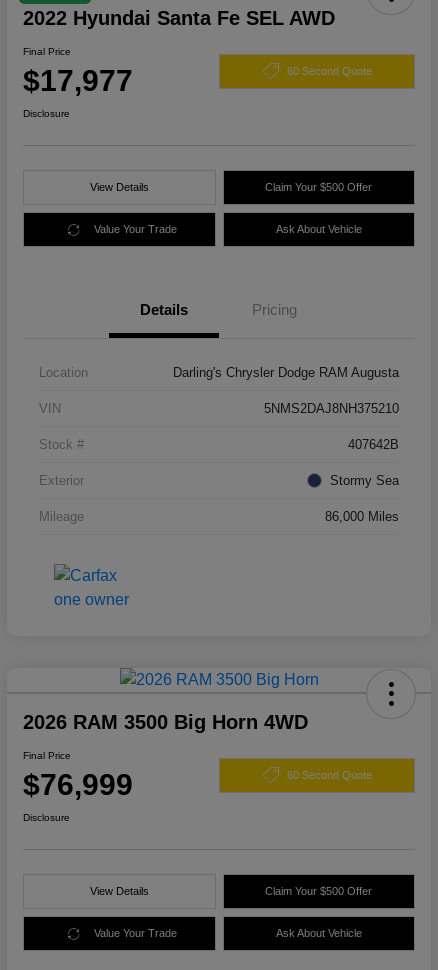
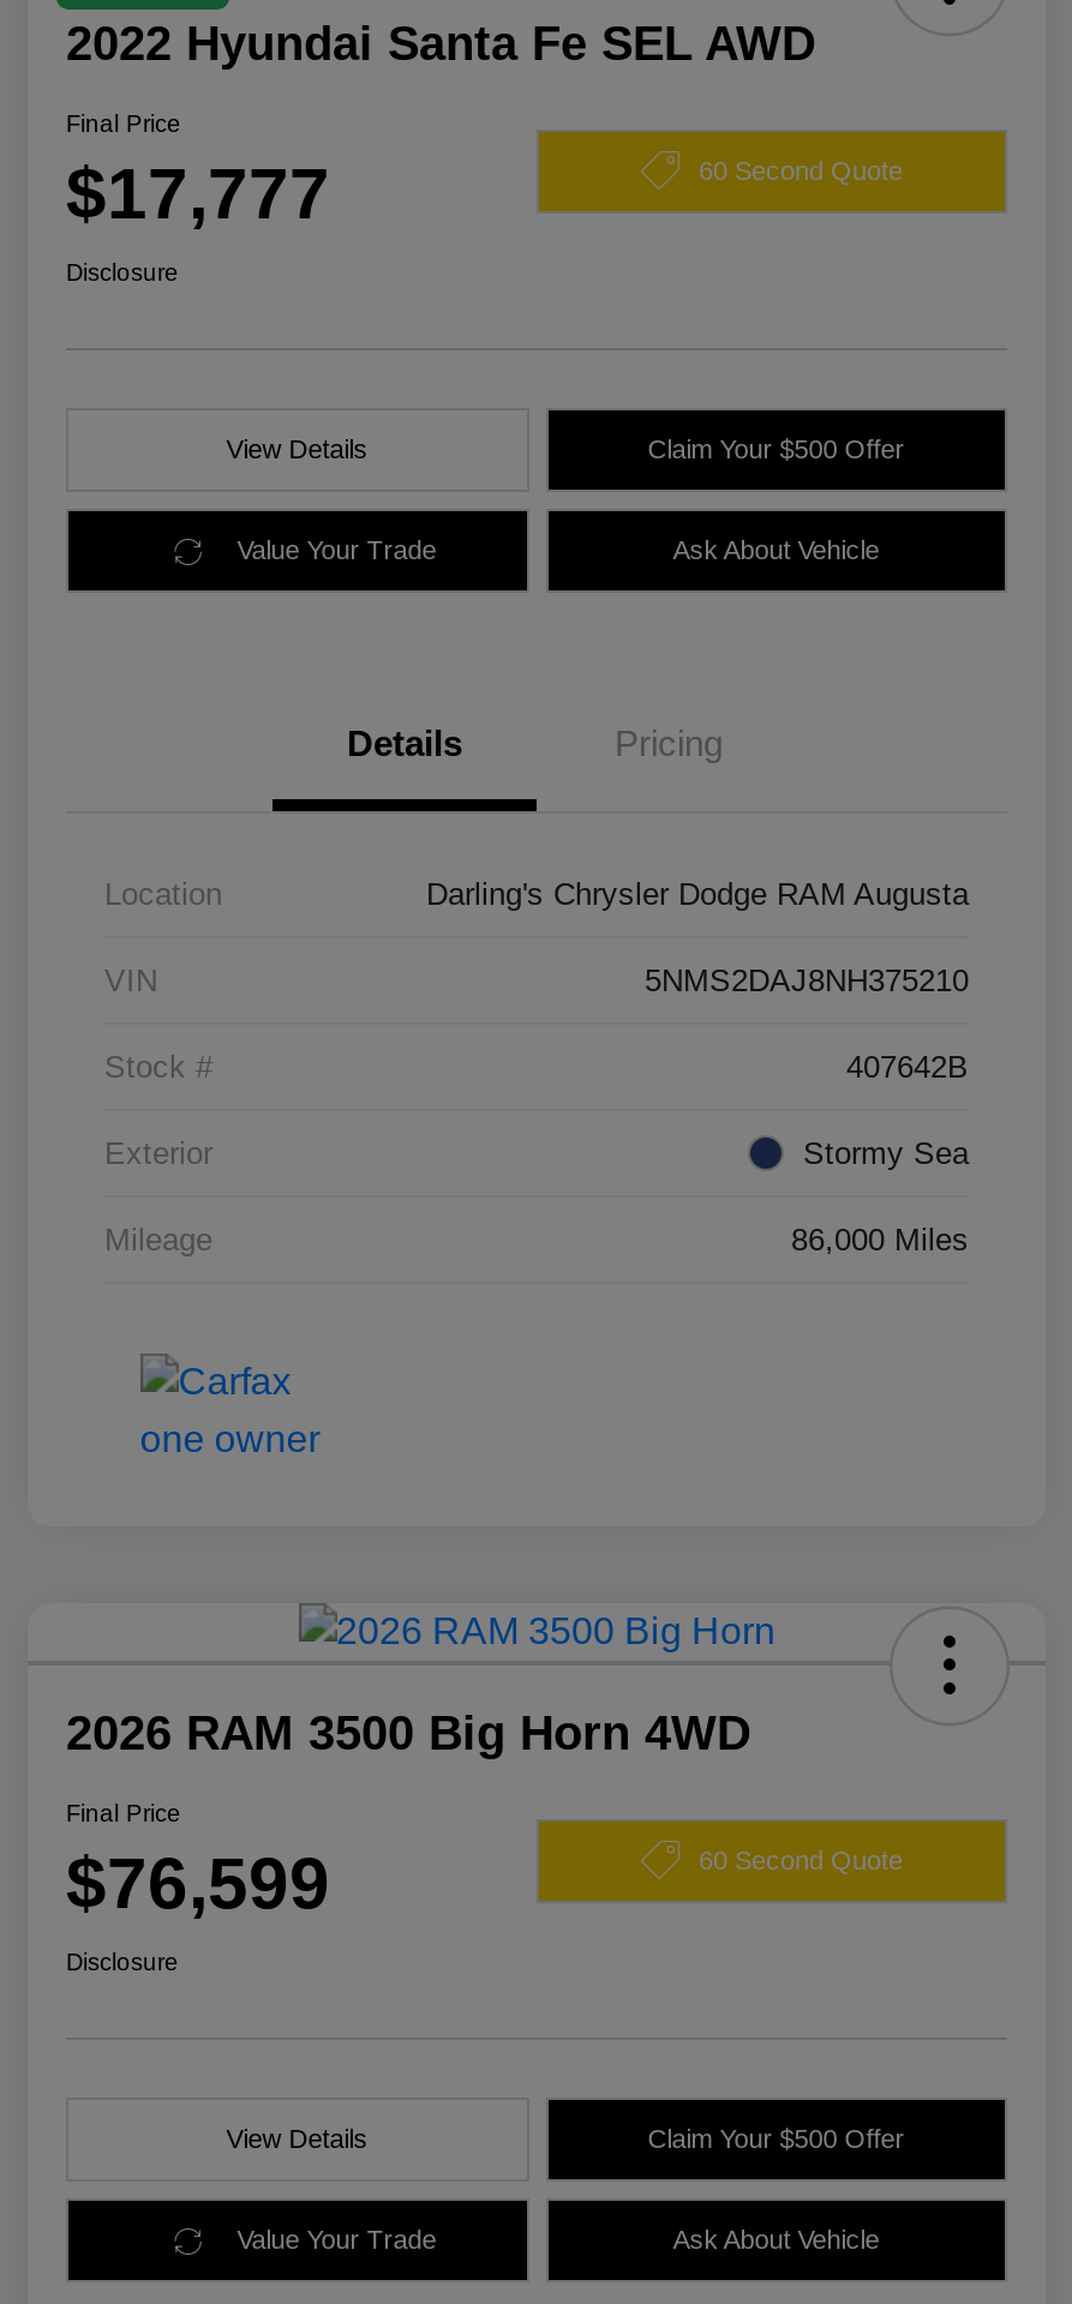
- $17,977
+ $17,777

- $76,999
+ $76,599
